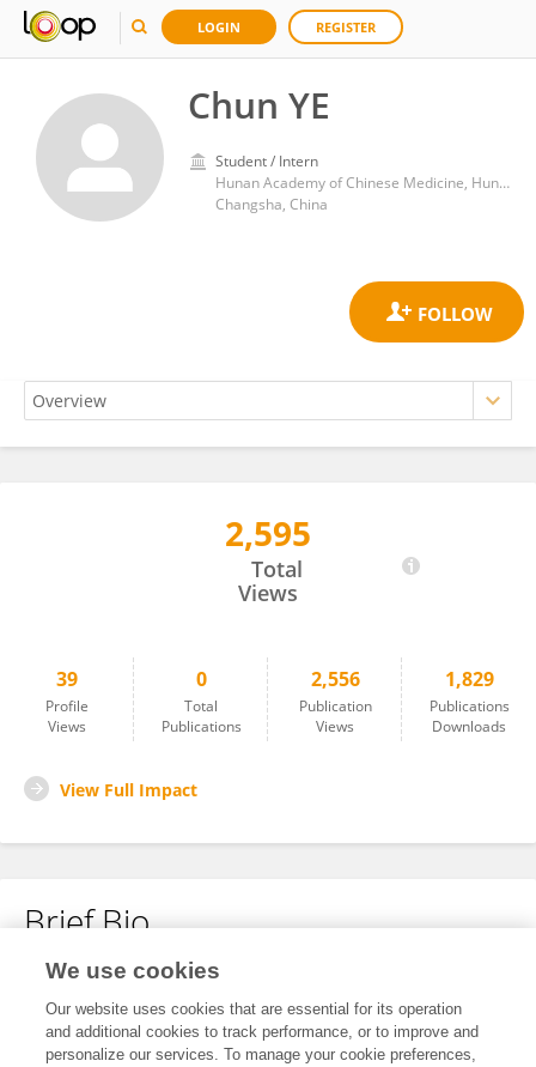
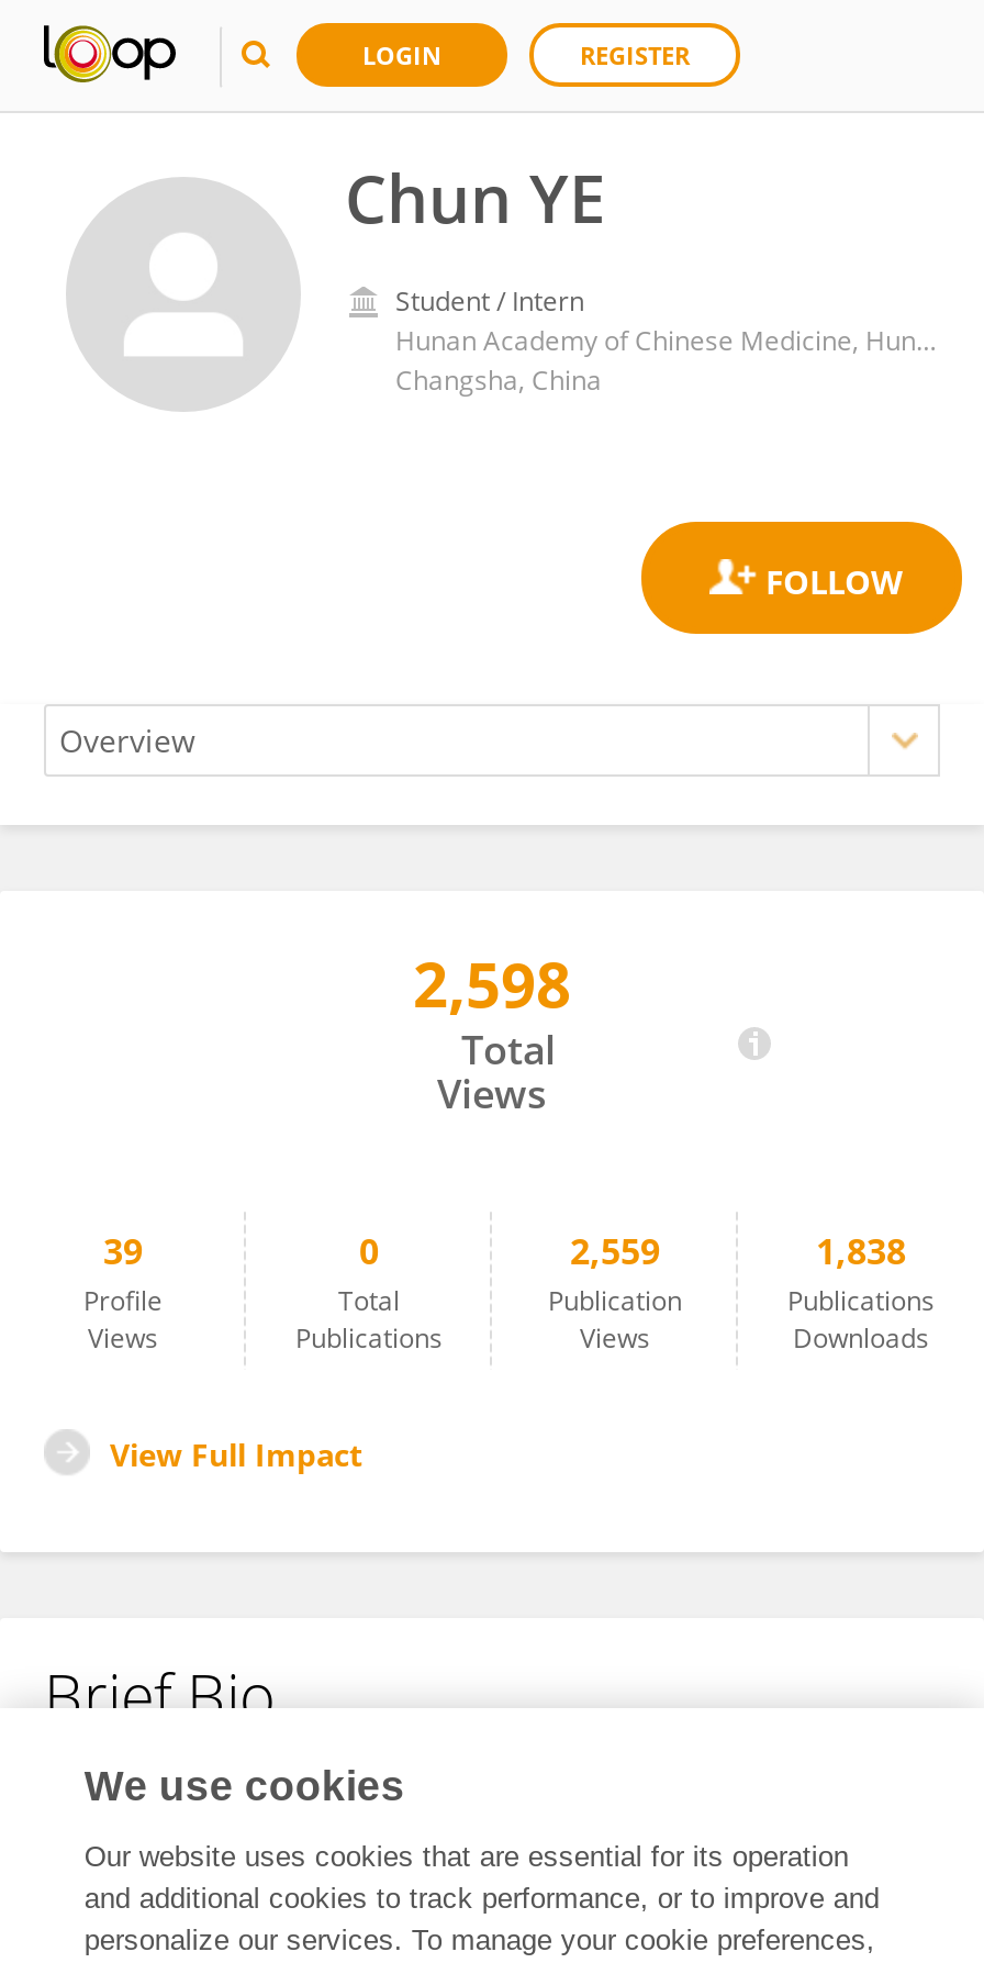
- 2,595
+ 2,598

- 2,556
+ 2,559

- 1,829
+ 1,838
